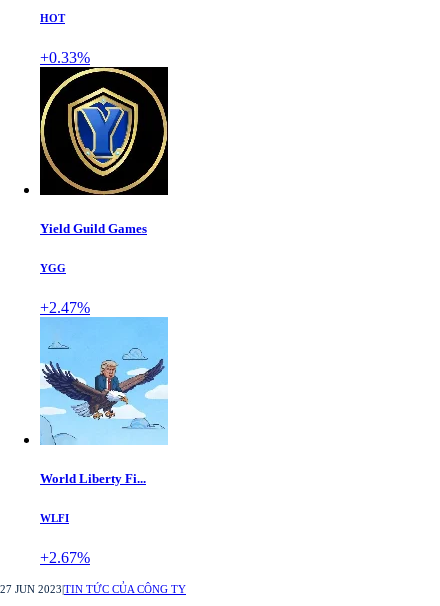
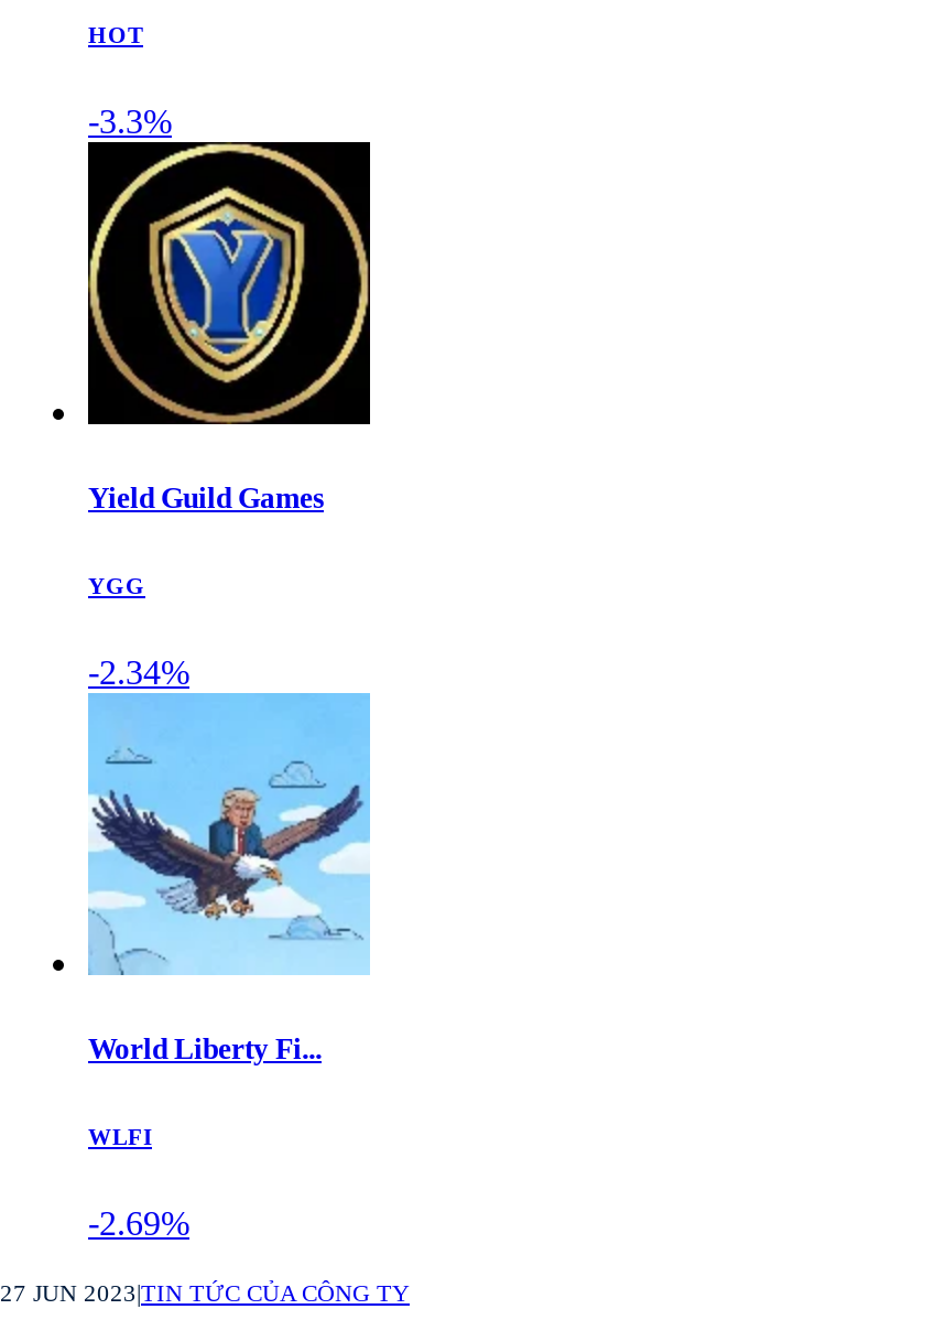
- +0.33%
+ -3.3%

- +2.47%
+ -2.34%

- +2.67%
+ -2.69%
